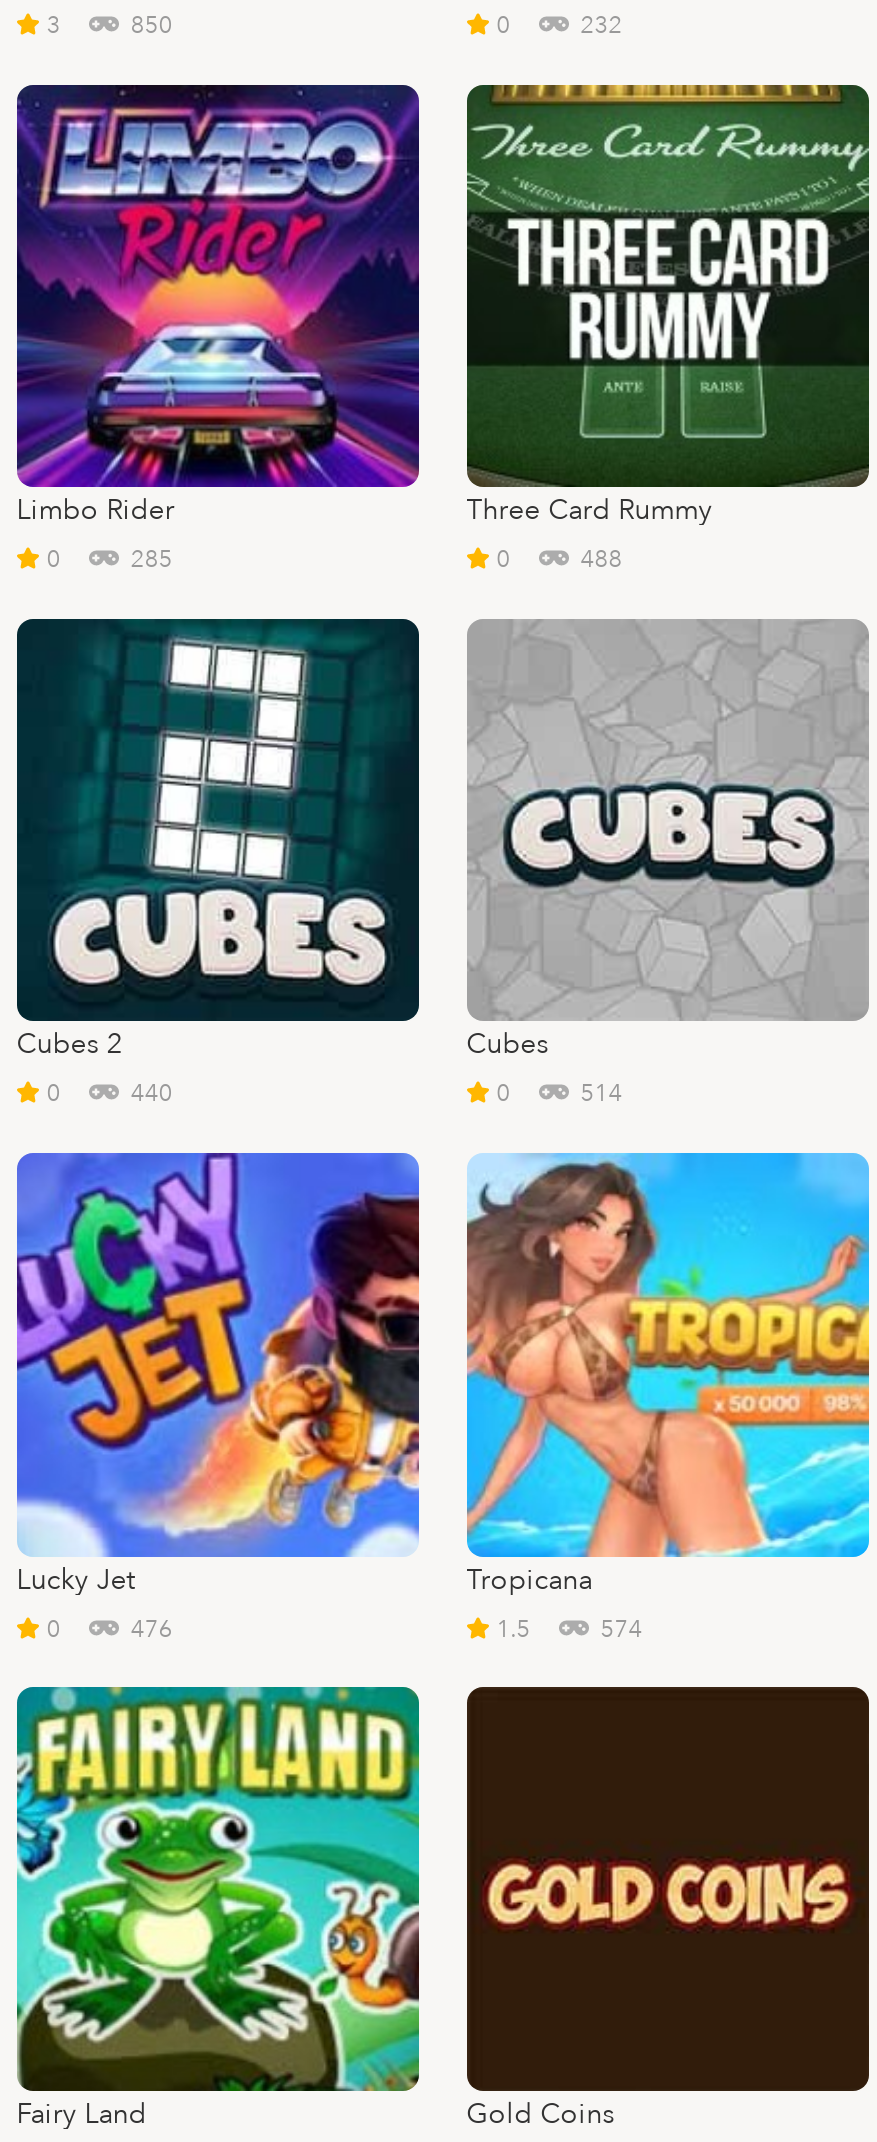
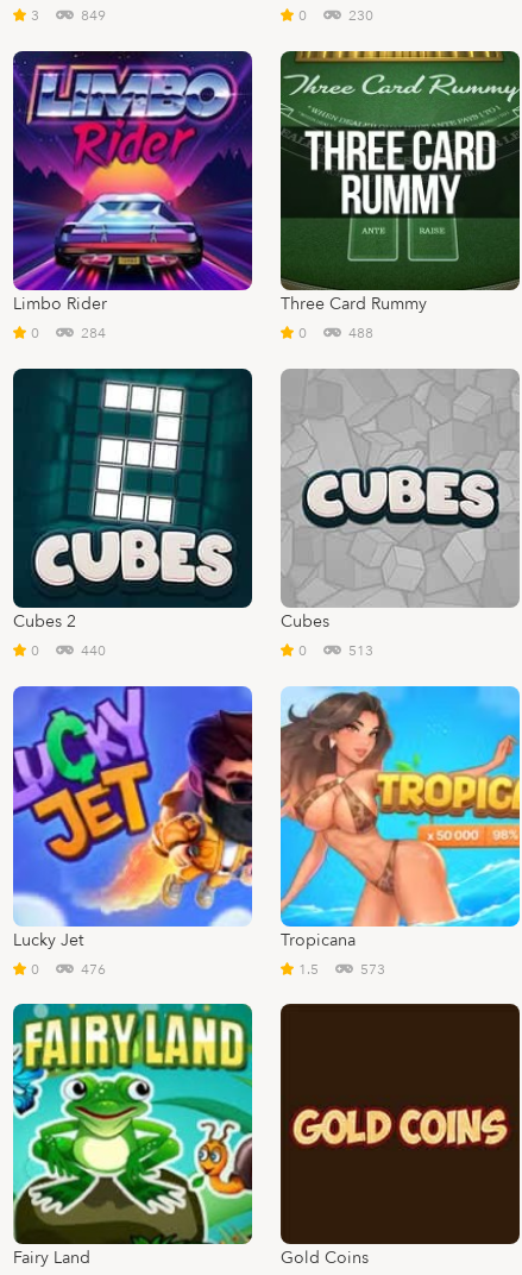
- 850
+ 849

- 232
+ 230

- 285
+ 284

- 514
+ 513

- 574
+ 573
